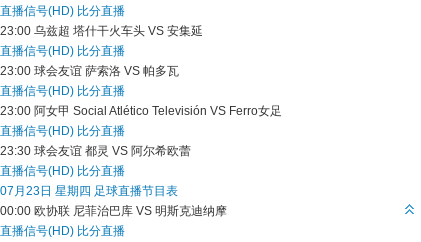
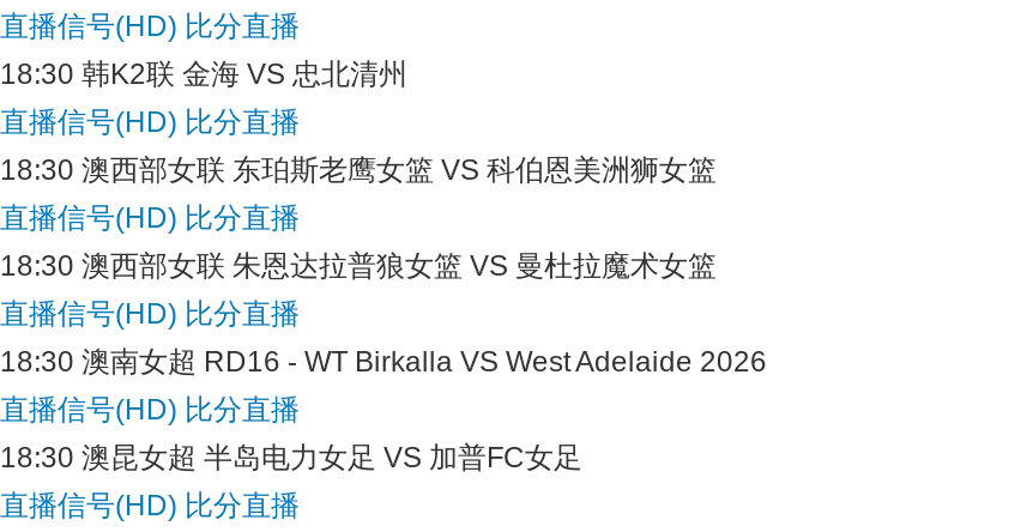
- 23:00 乌兹超塔什干火车头 VS 安集延
+ 18:30 韩K2联金海 VS 忠北清州

- 23:00 球会友谊萨索洛 VS 帕多瓦
+ 18:30 澳西部女联东珀斯老鹰女篮 VS 科伯恩美洲狮女篮

- 23:00 阿女甲Social Atlético Televisión VS Ferro女足
+ 18:30 澳西部女联朱恩达拉普狼女篮 VS 曼杜拉魔术女篮

- 23:30 球会友谊都灵 VS 阿尔希欧蕾
+ 18:30 澳南女超RD16 - WT Birkalla VS West Adelaide 2026

- 07月23日 星期四 足球直播节目表
- 00:00 欧协联尼菲治巴库 VS 明斯克迪纳摩
+ 18:30 澳昆女超半岛电力女足 VS 加普FC女足
